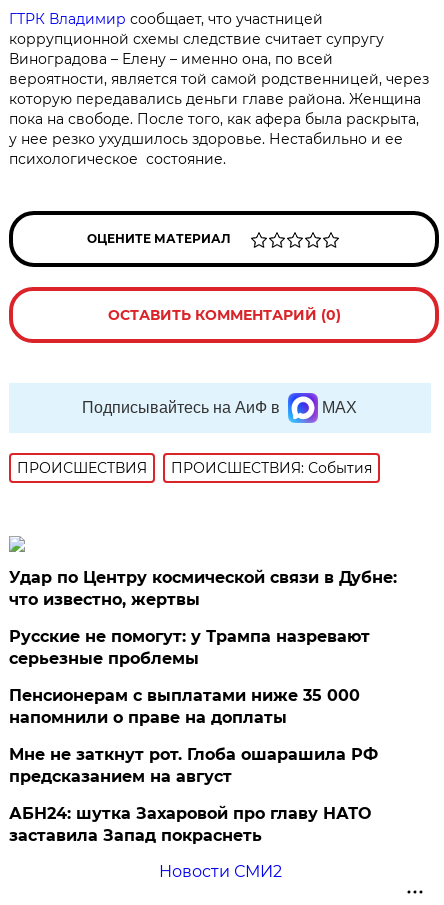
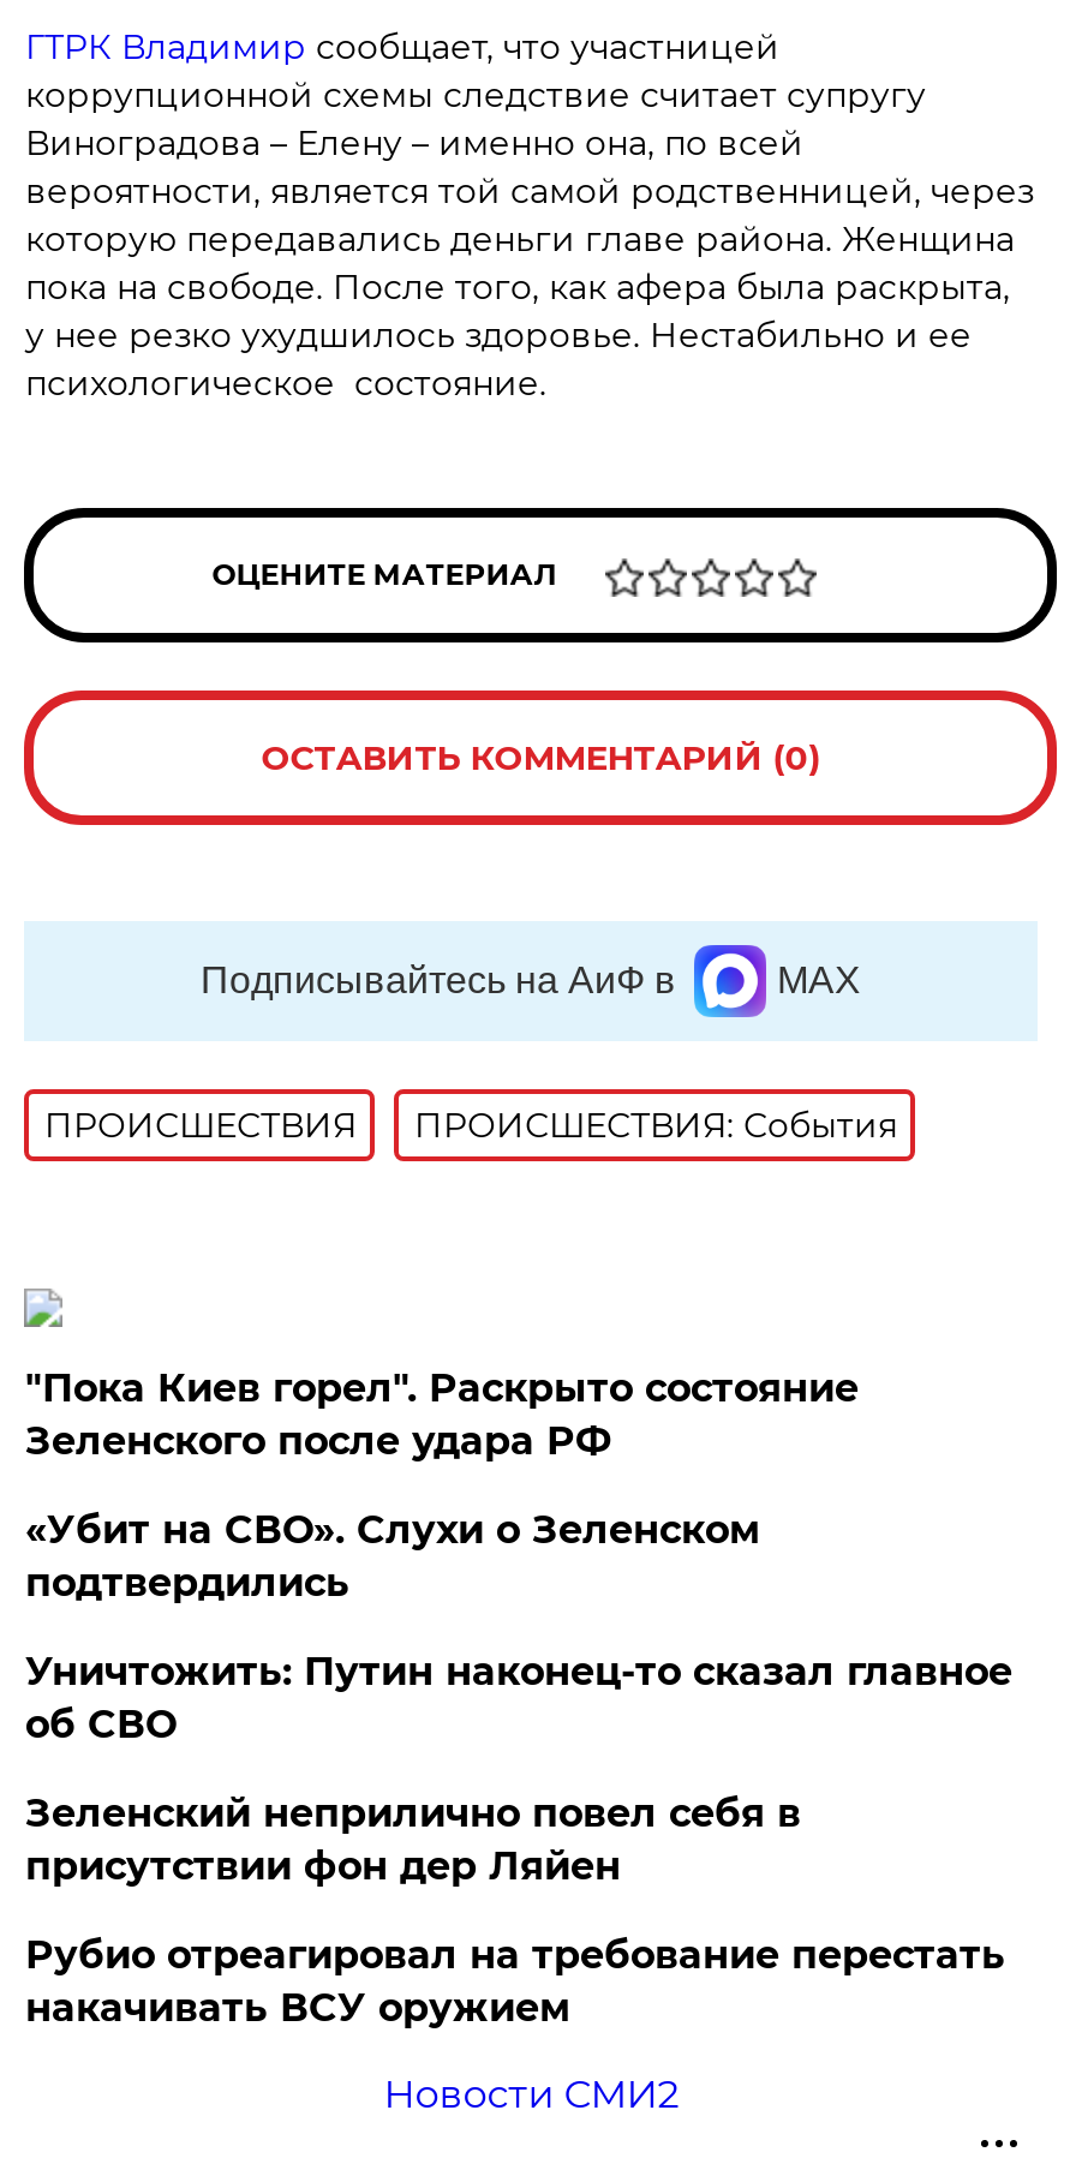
- Удар по Центру космической связи в Дубне:
- что известно, жертвы
+ "Пока Киев горел". Раскрыто состояние
+ Зеленского после удара РФ

- Русские не помогут: у Трампа назревают
- серьезные проблемы
+ «Убит на СВО». Слухи о Зеленском
+ подтвердились

- Пенсионерам с выплатами ниже 35 000
- напомнили о праве на доплаты
+ Уничтожить: Путин наконец-то сказал главное
+ об СВО

- Мне не заткнут рот. Глоба ошарашила РФ
- предсказанием на август
+ Зеленский неприлично повел cебя в
+ присутствии фон дер Ляйен

- АБН24: шутка Захаровой про главу НАТО
- заставила Запад покраснеть
+ Рубио отреагировал на требование перестать
+ накачивать ВСУ оружием
